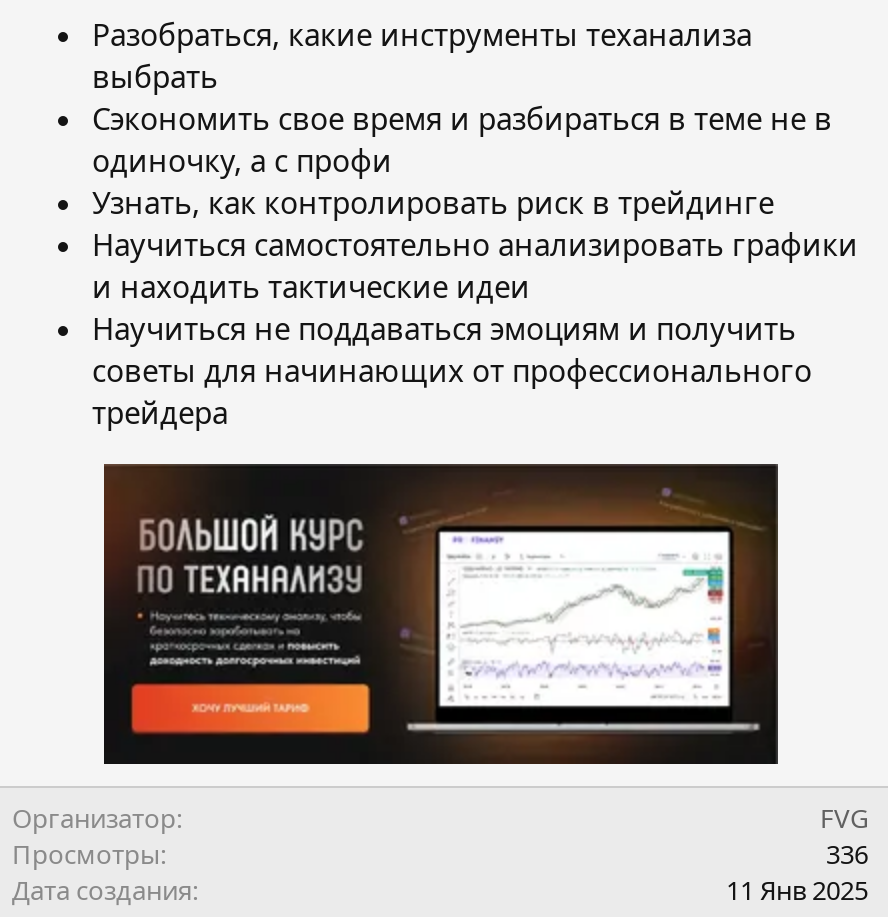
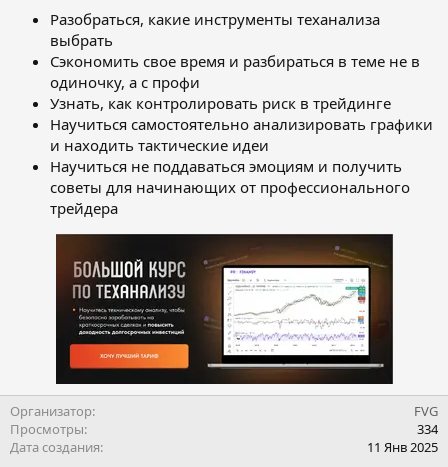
- 336
+ 334
